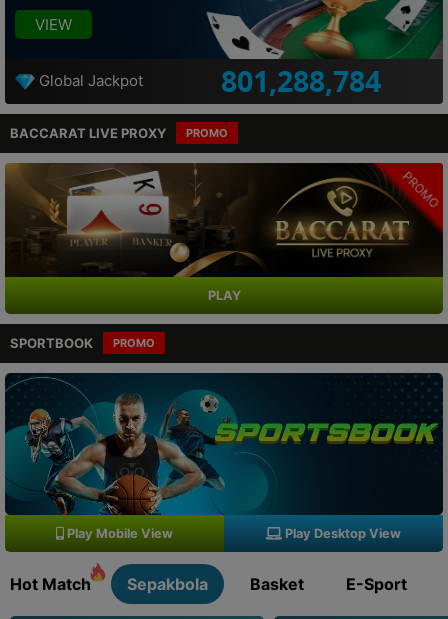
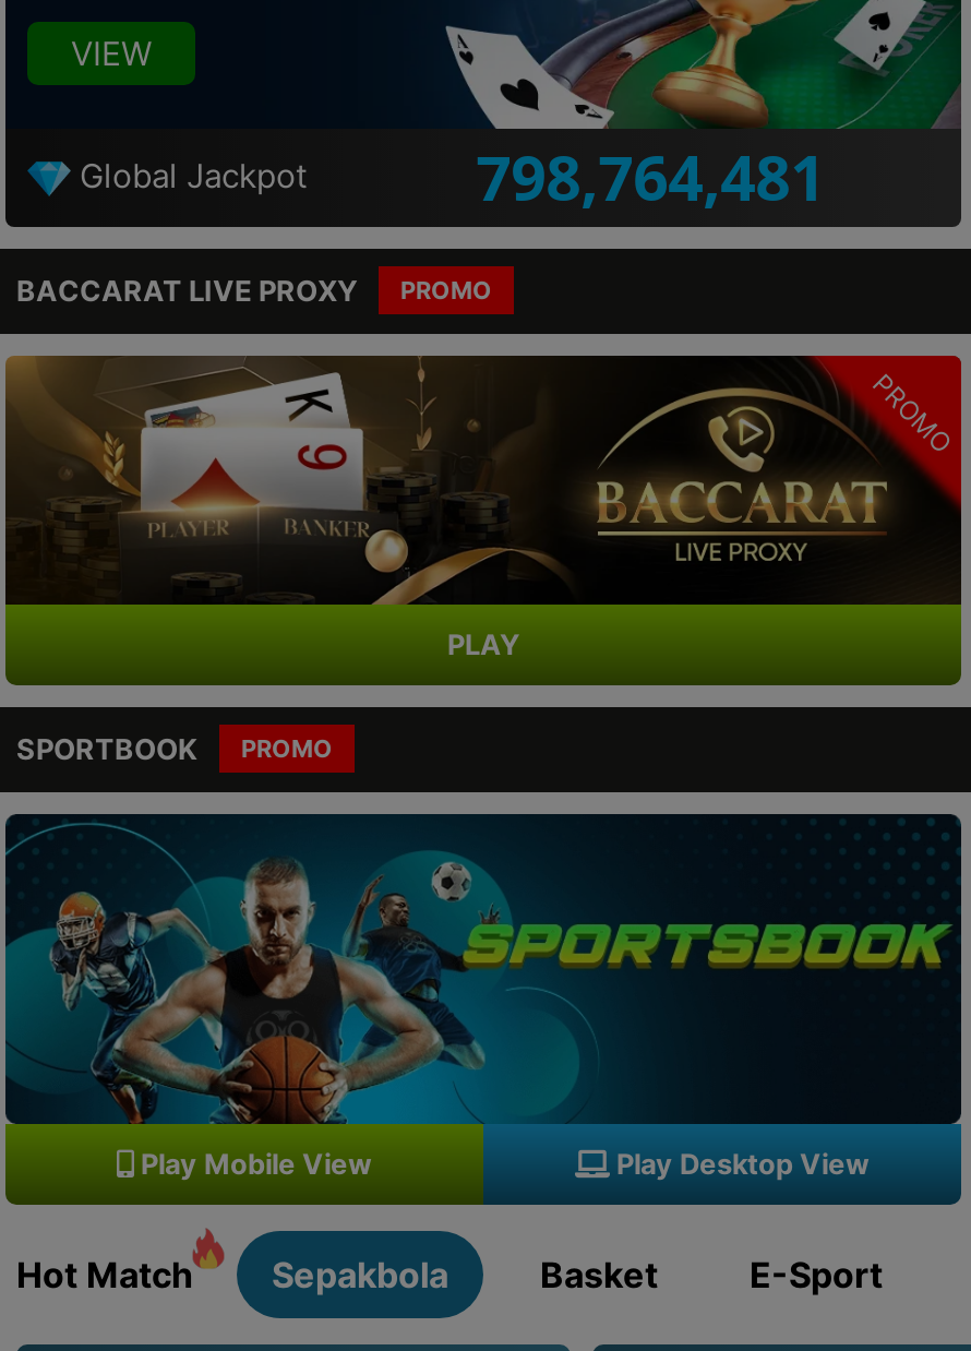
- 801,288,784
+ 798,764,481
